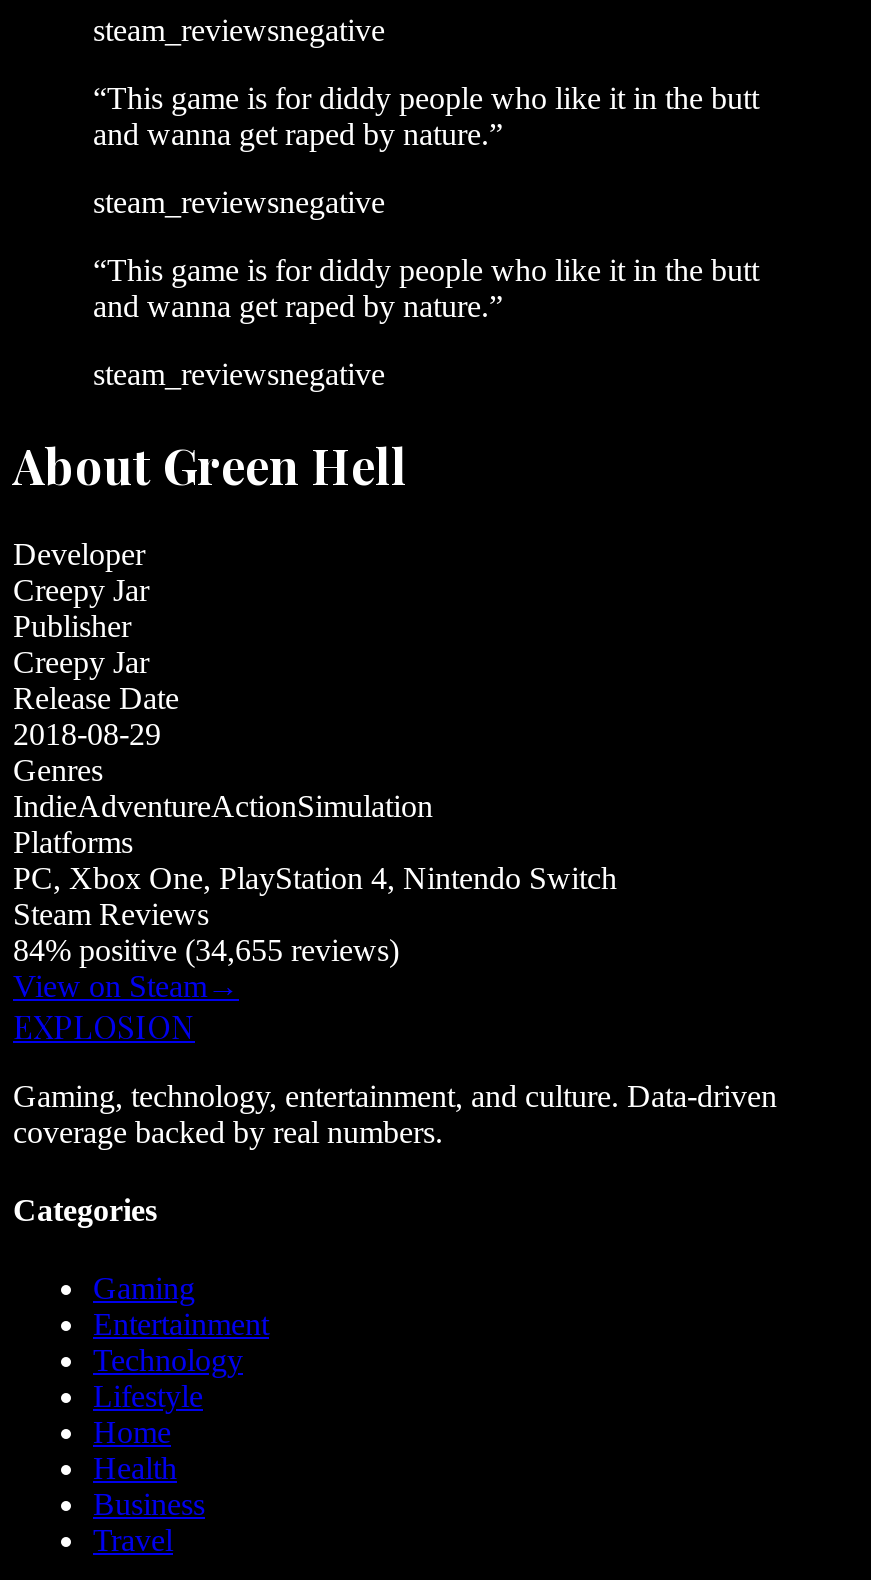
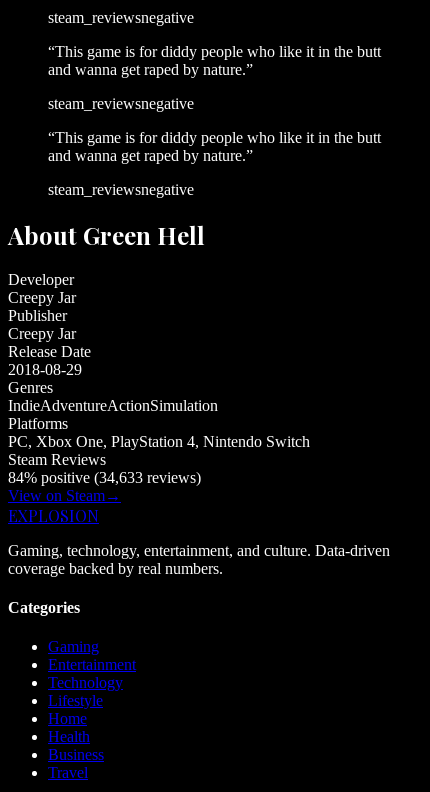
- 84% positive (34,655 reviews)
+ 84% positive (34,633 reviews)
